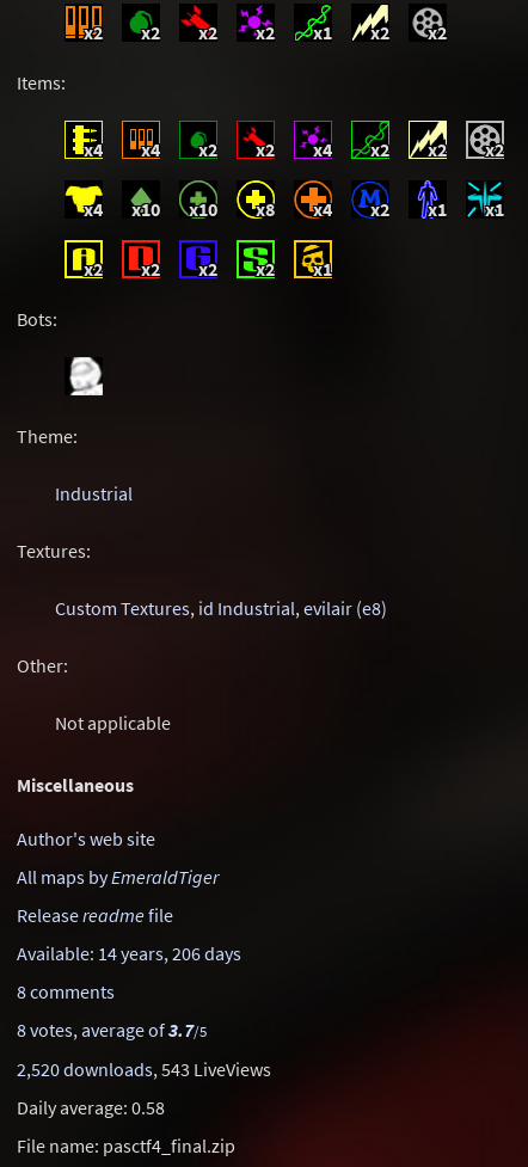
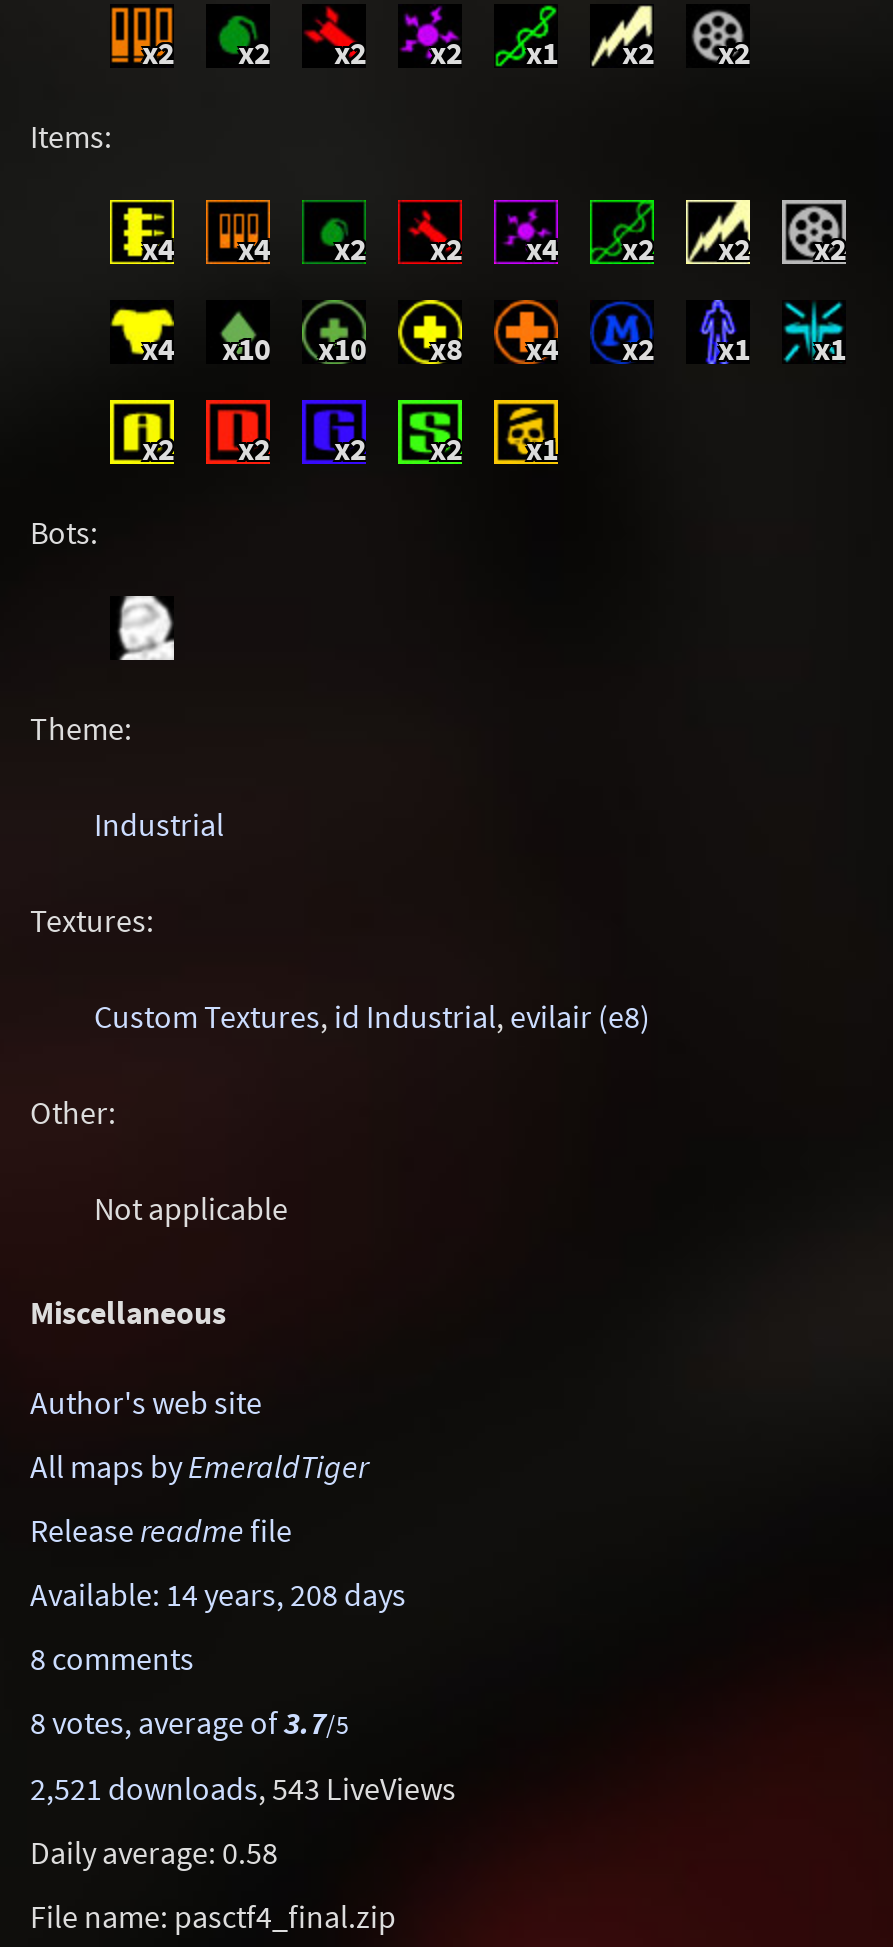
- Available: 14 years, 206 days
+ Available: 14 years, 208 days

- 2,520 downloads, 543 LiveViews
+ 2,521 downloads, 543 LiveViews
